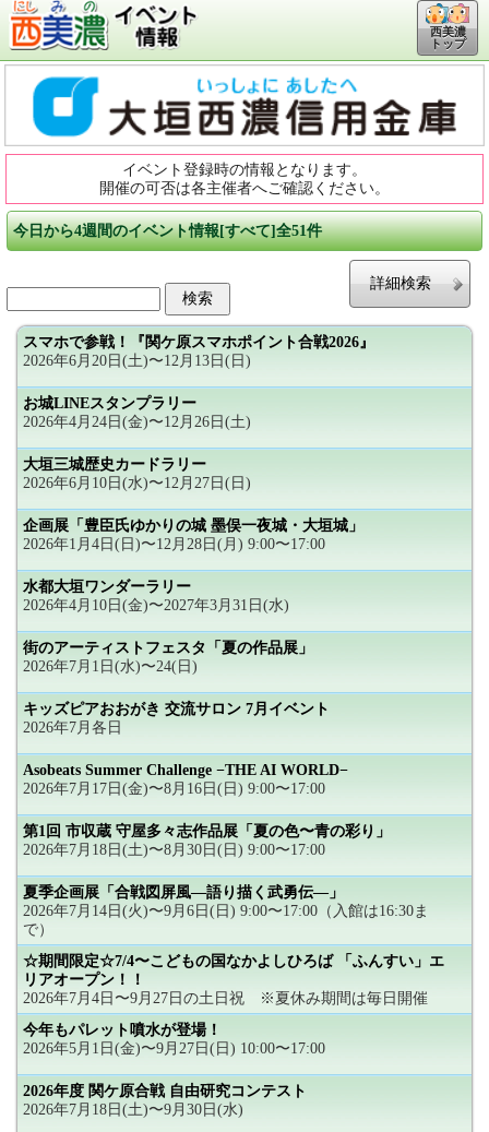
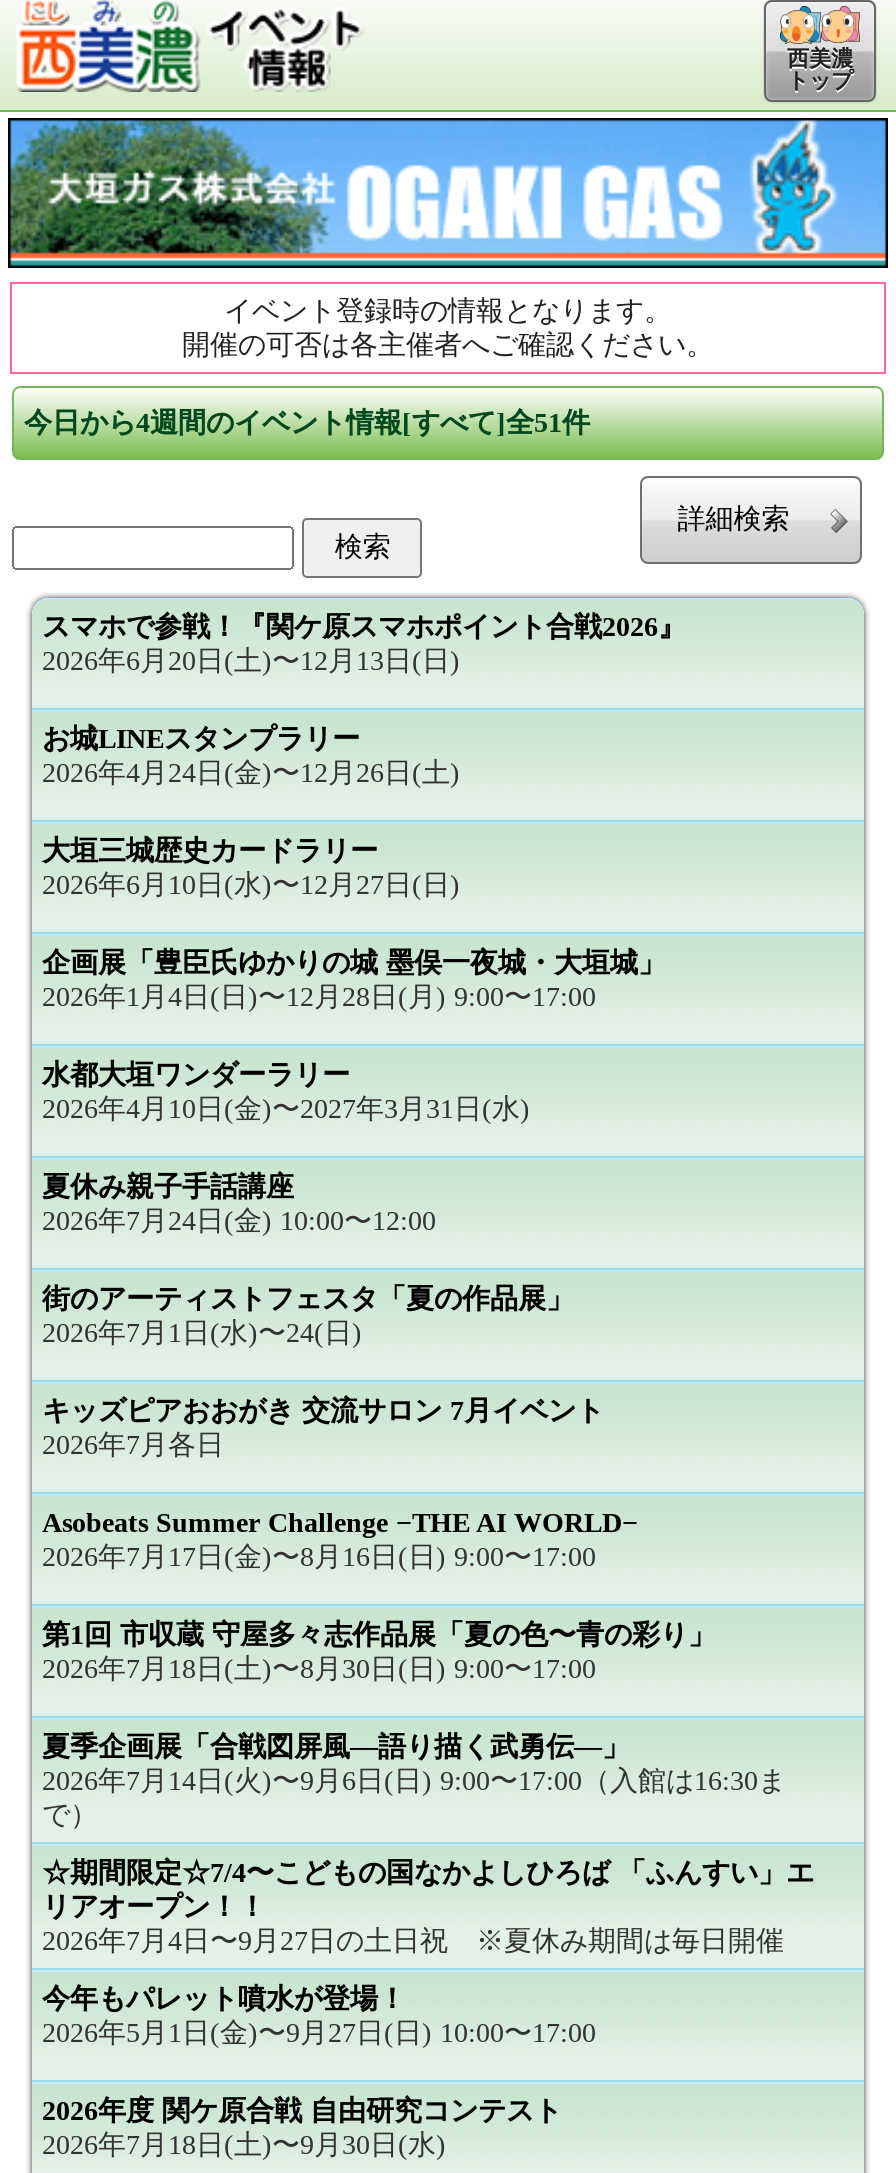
- [image]
+ [image]

+ 夏休み親子手話講座
+ 2026年7月24日(金) 10:00〜12:00
